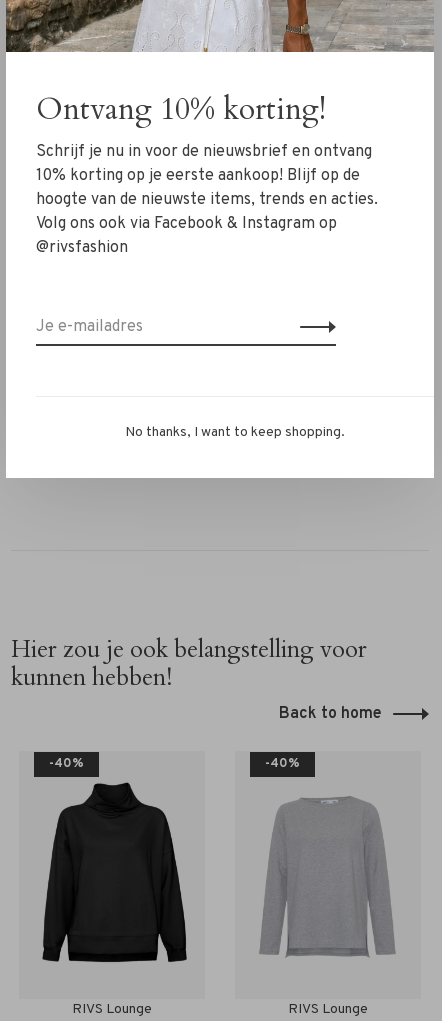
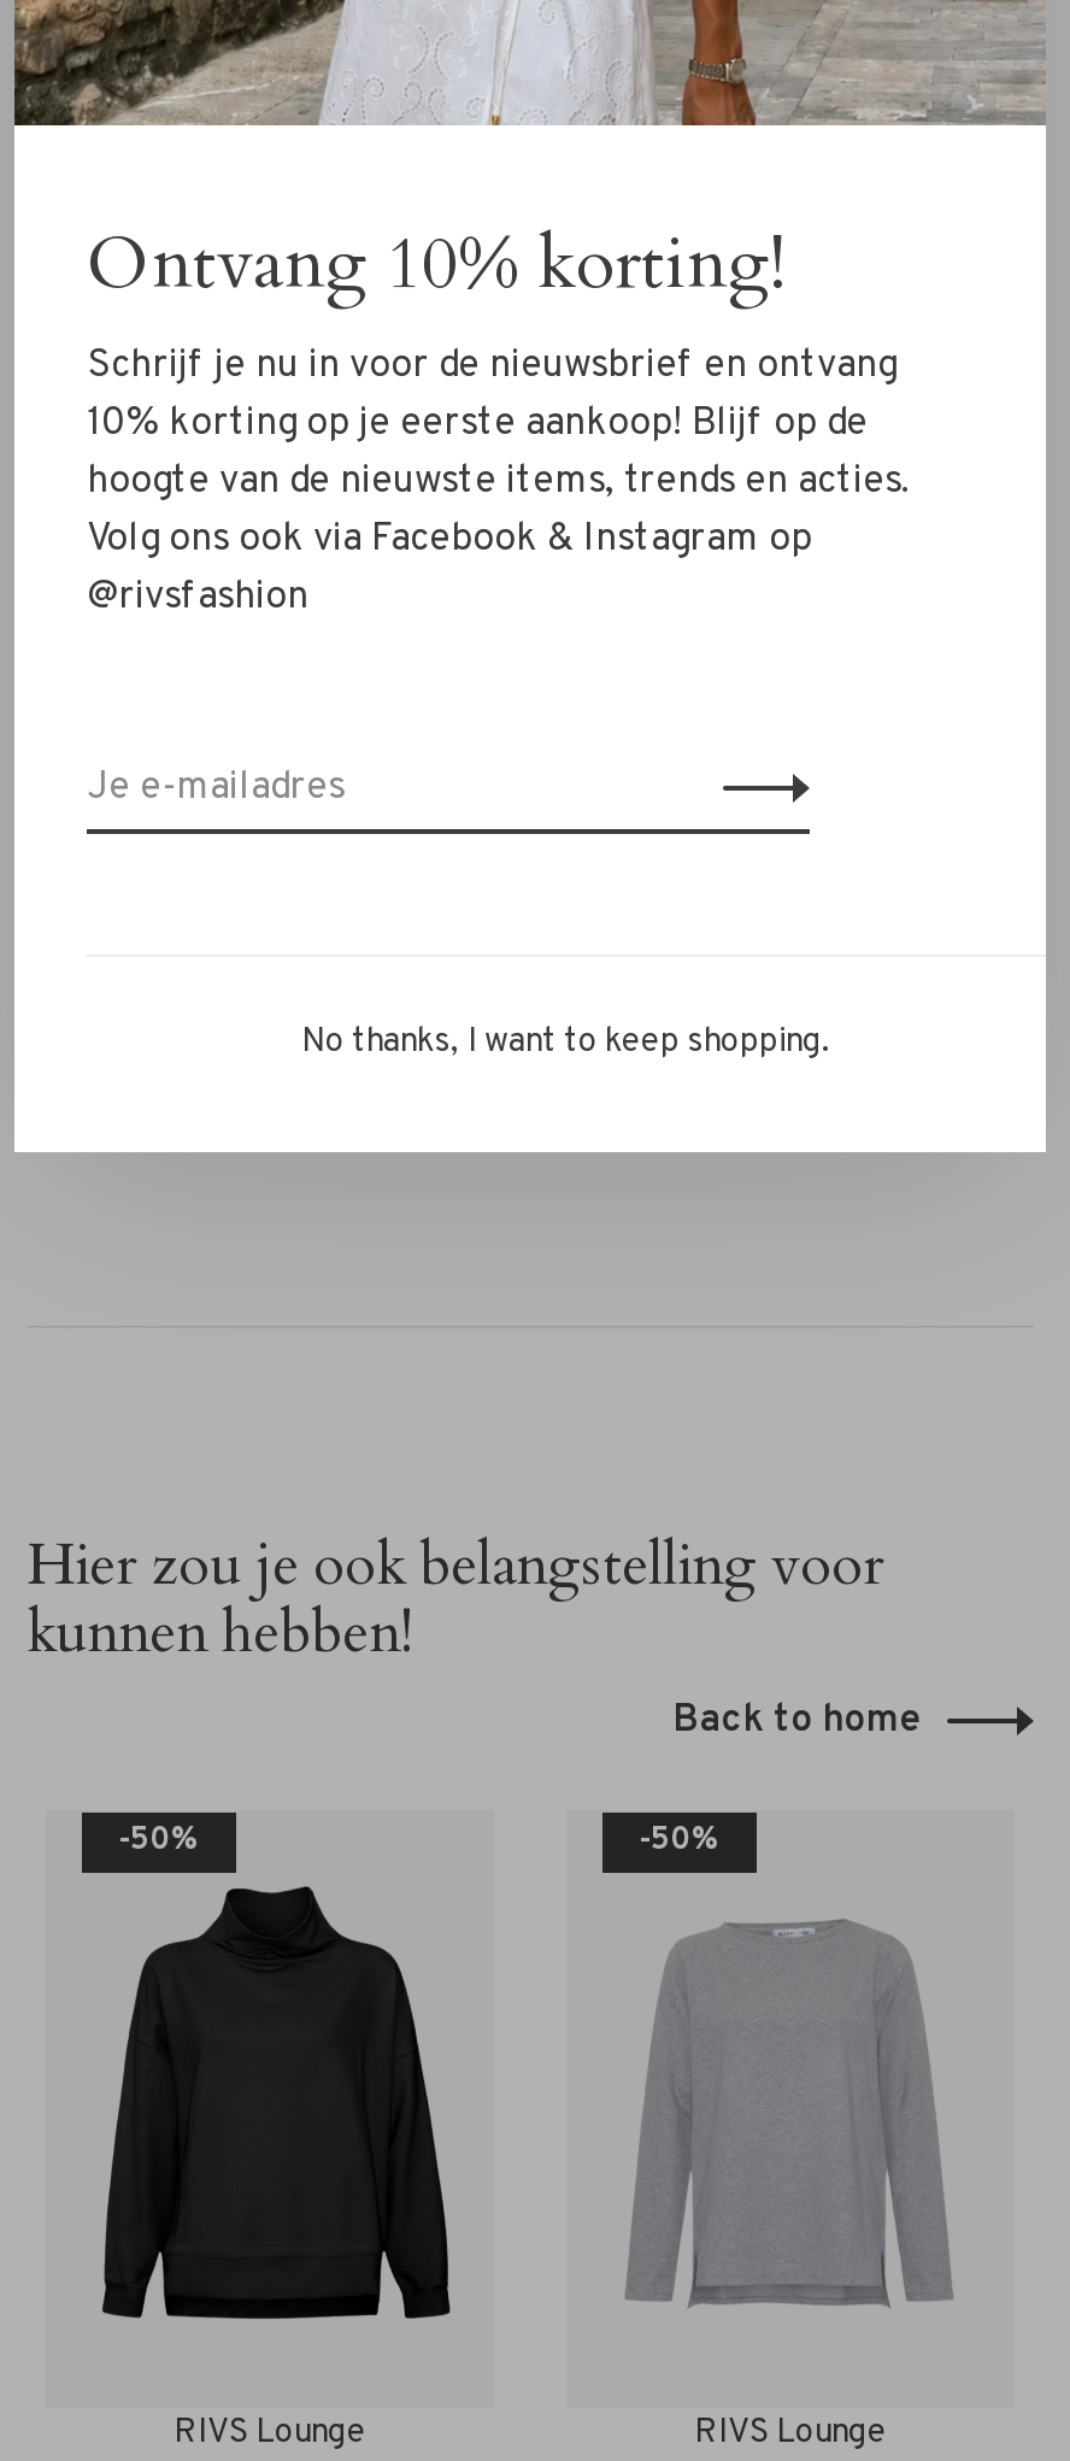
- -40%
+ -50%

- -40%
+ -50%
